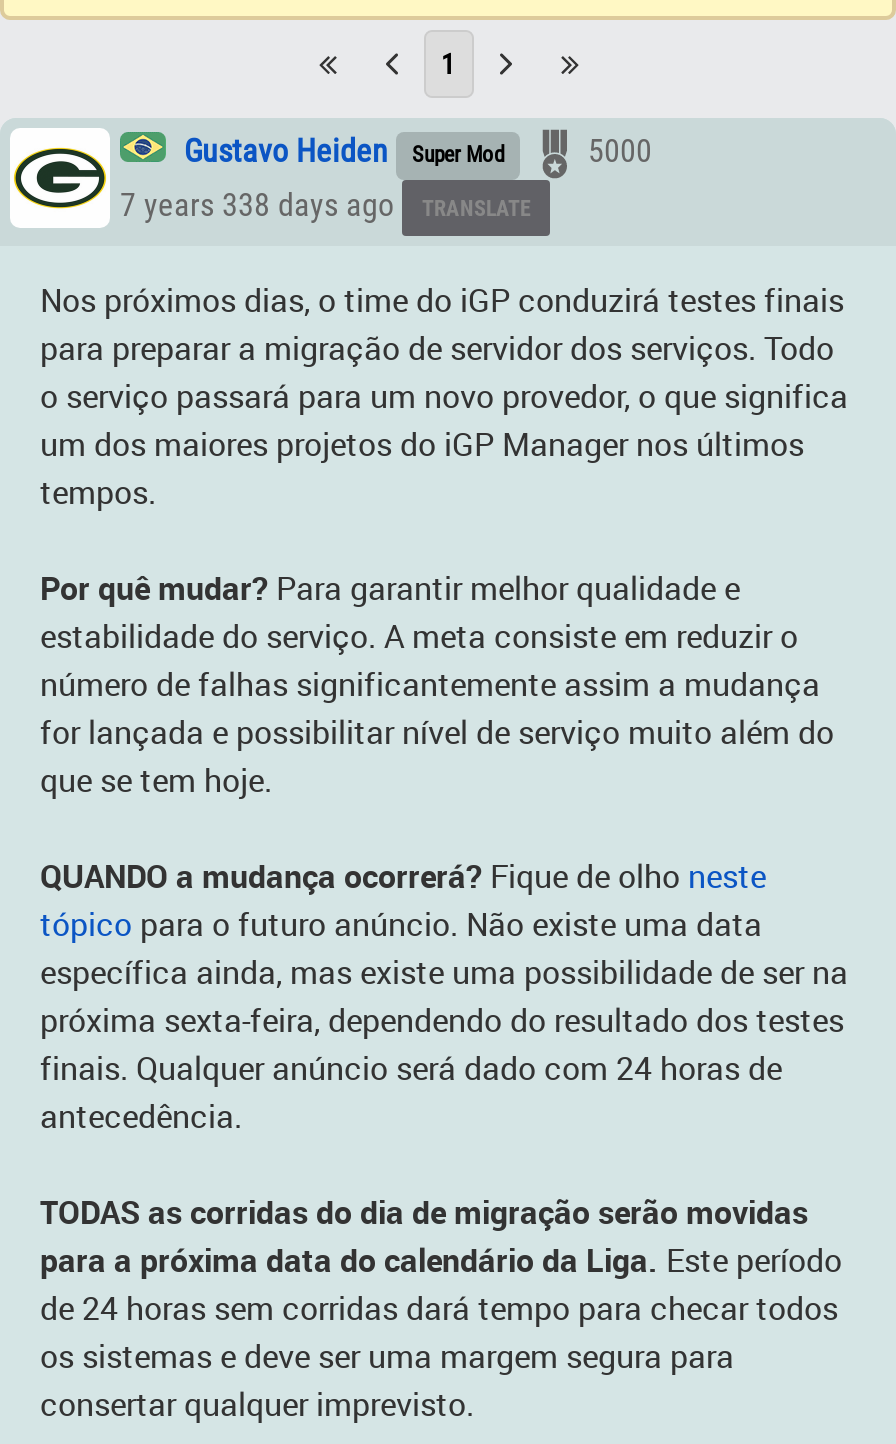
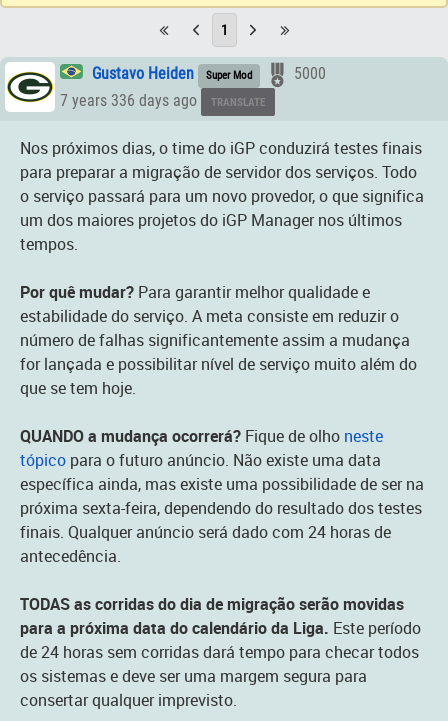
- 7 years 338 days ago
+ 7 years 336 days ago
